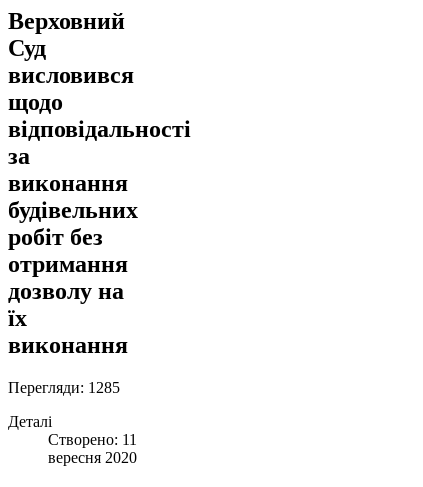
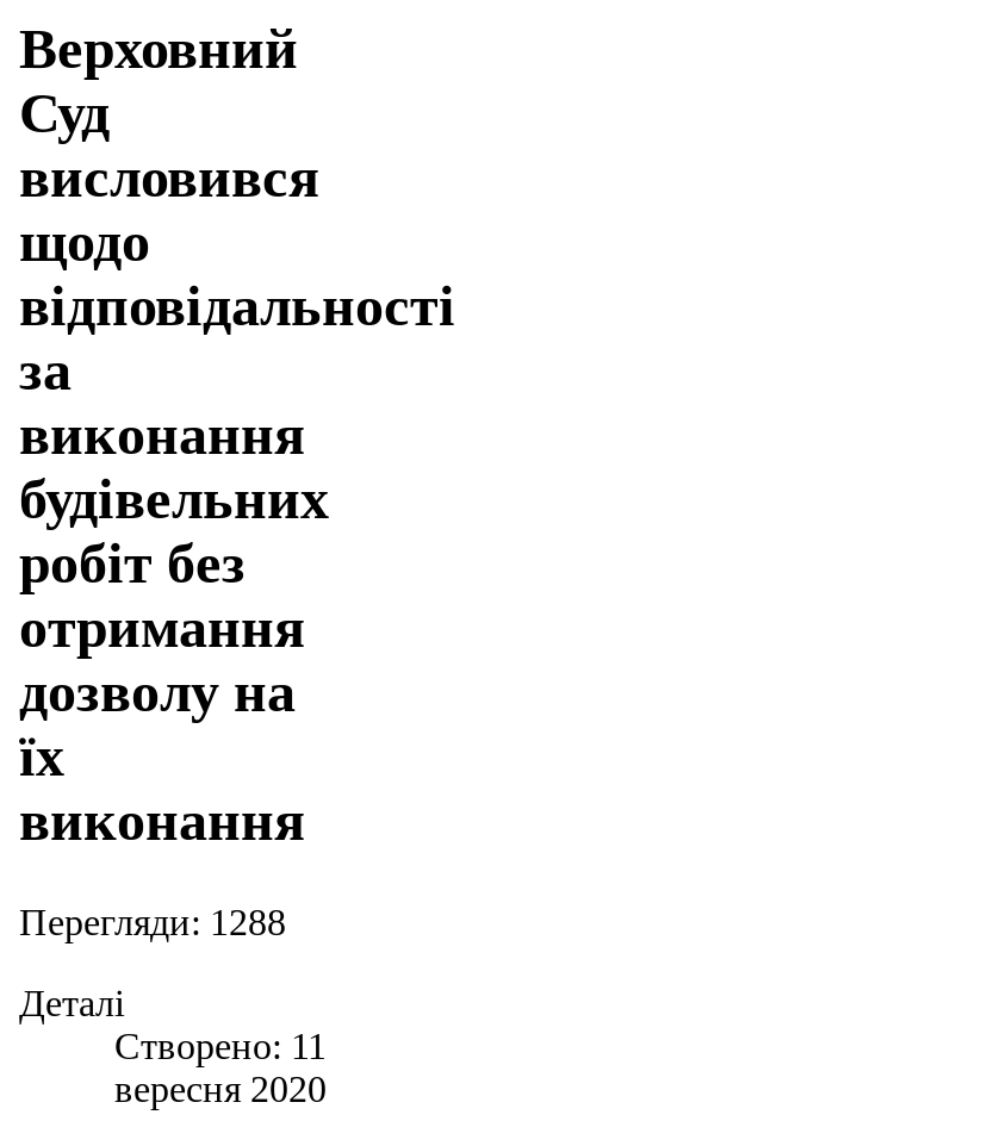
- Перегляди: 1285
+ Перегляди: 1288
